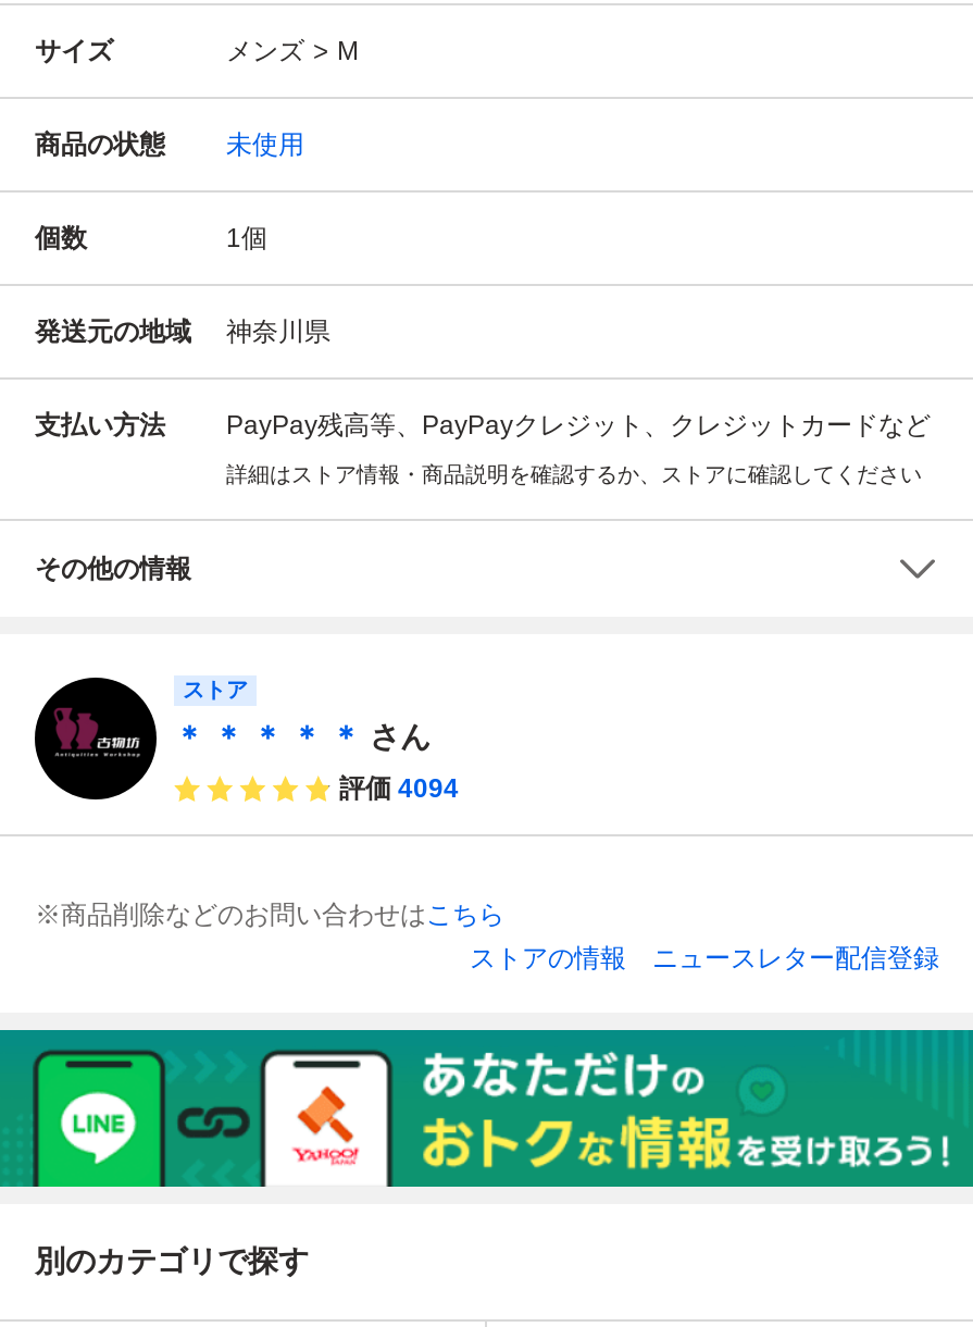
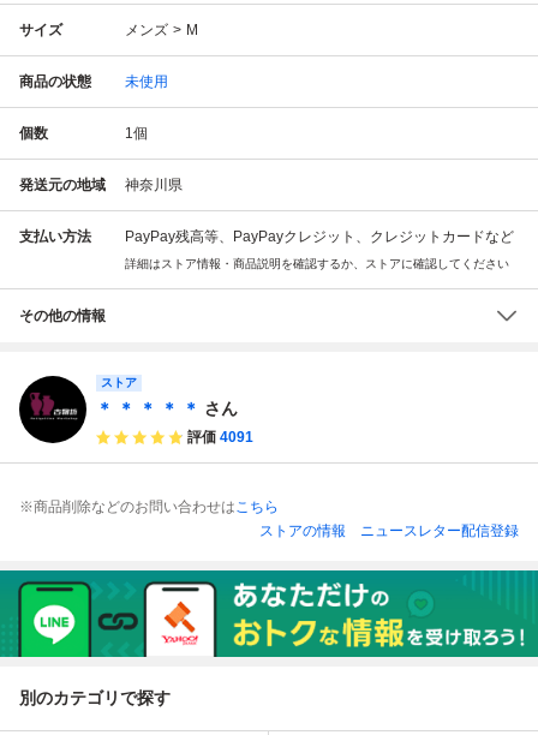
- 評価 4094
+ 評価 4091
